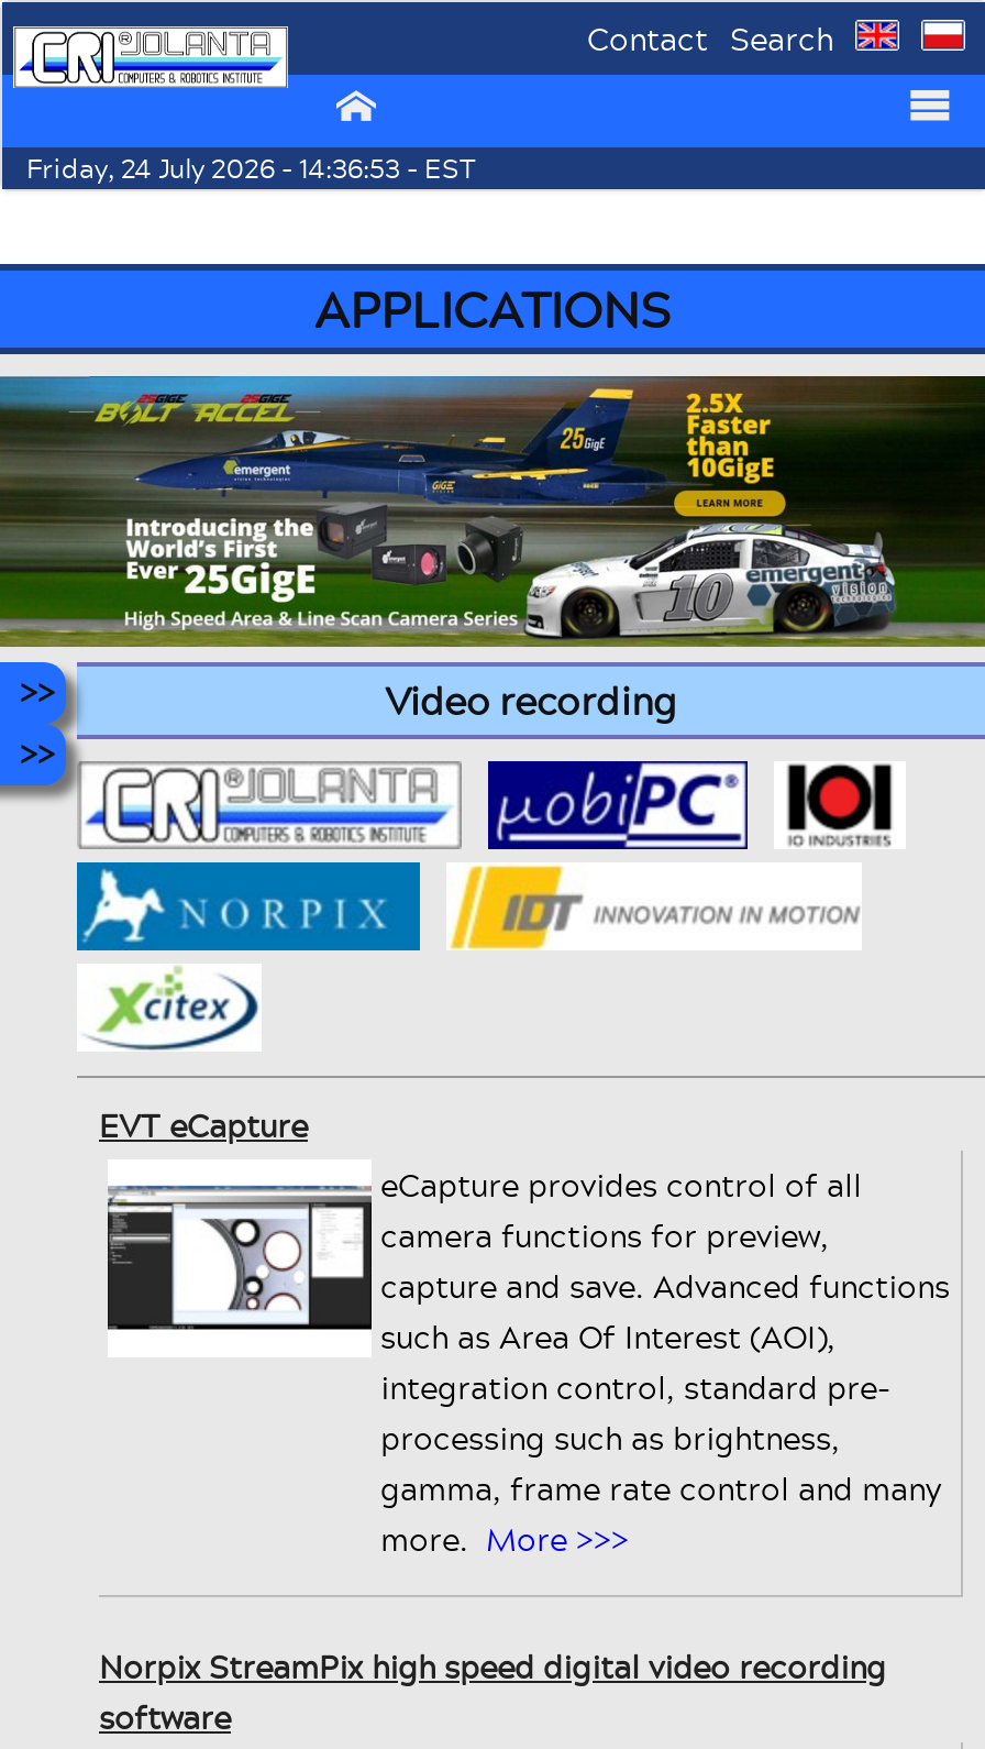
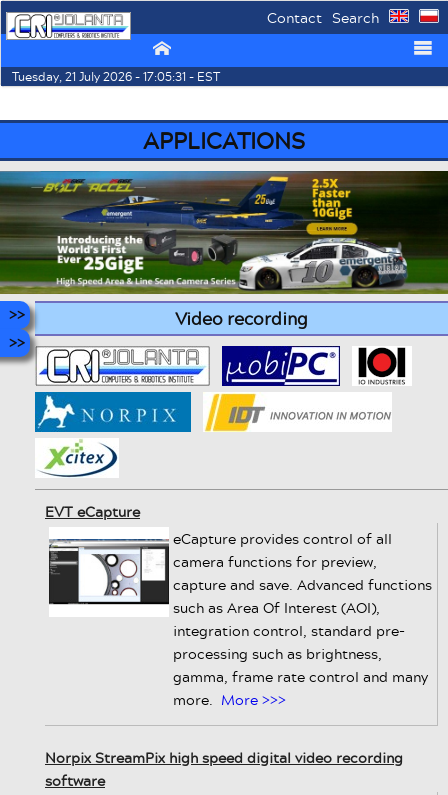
- Friday, 24 July 2026 - 14:36:53 - EST
+ Tuesday, 21 July 2026 - 17:05:31 - EST
